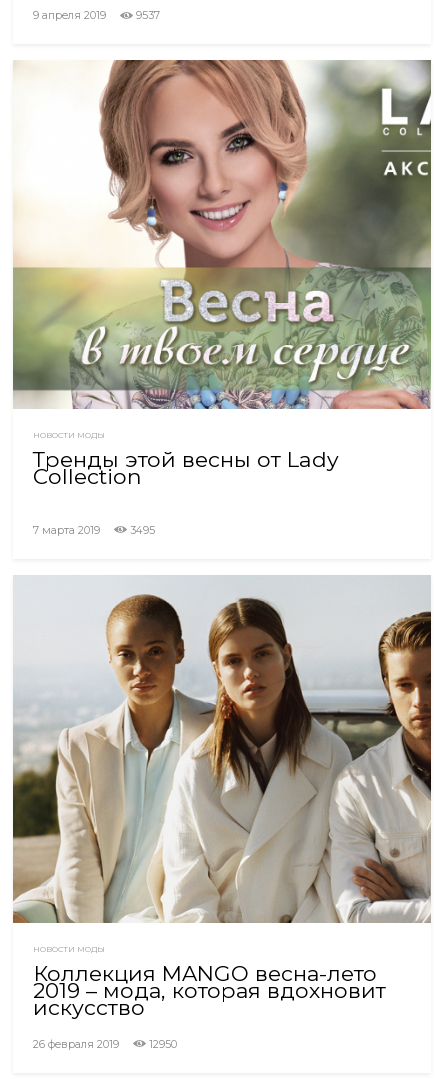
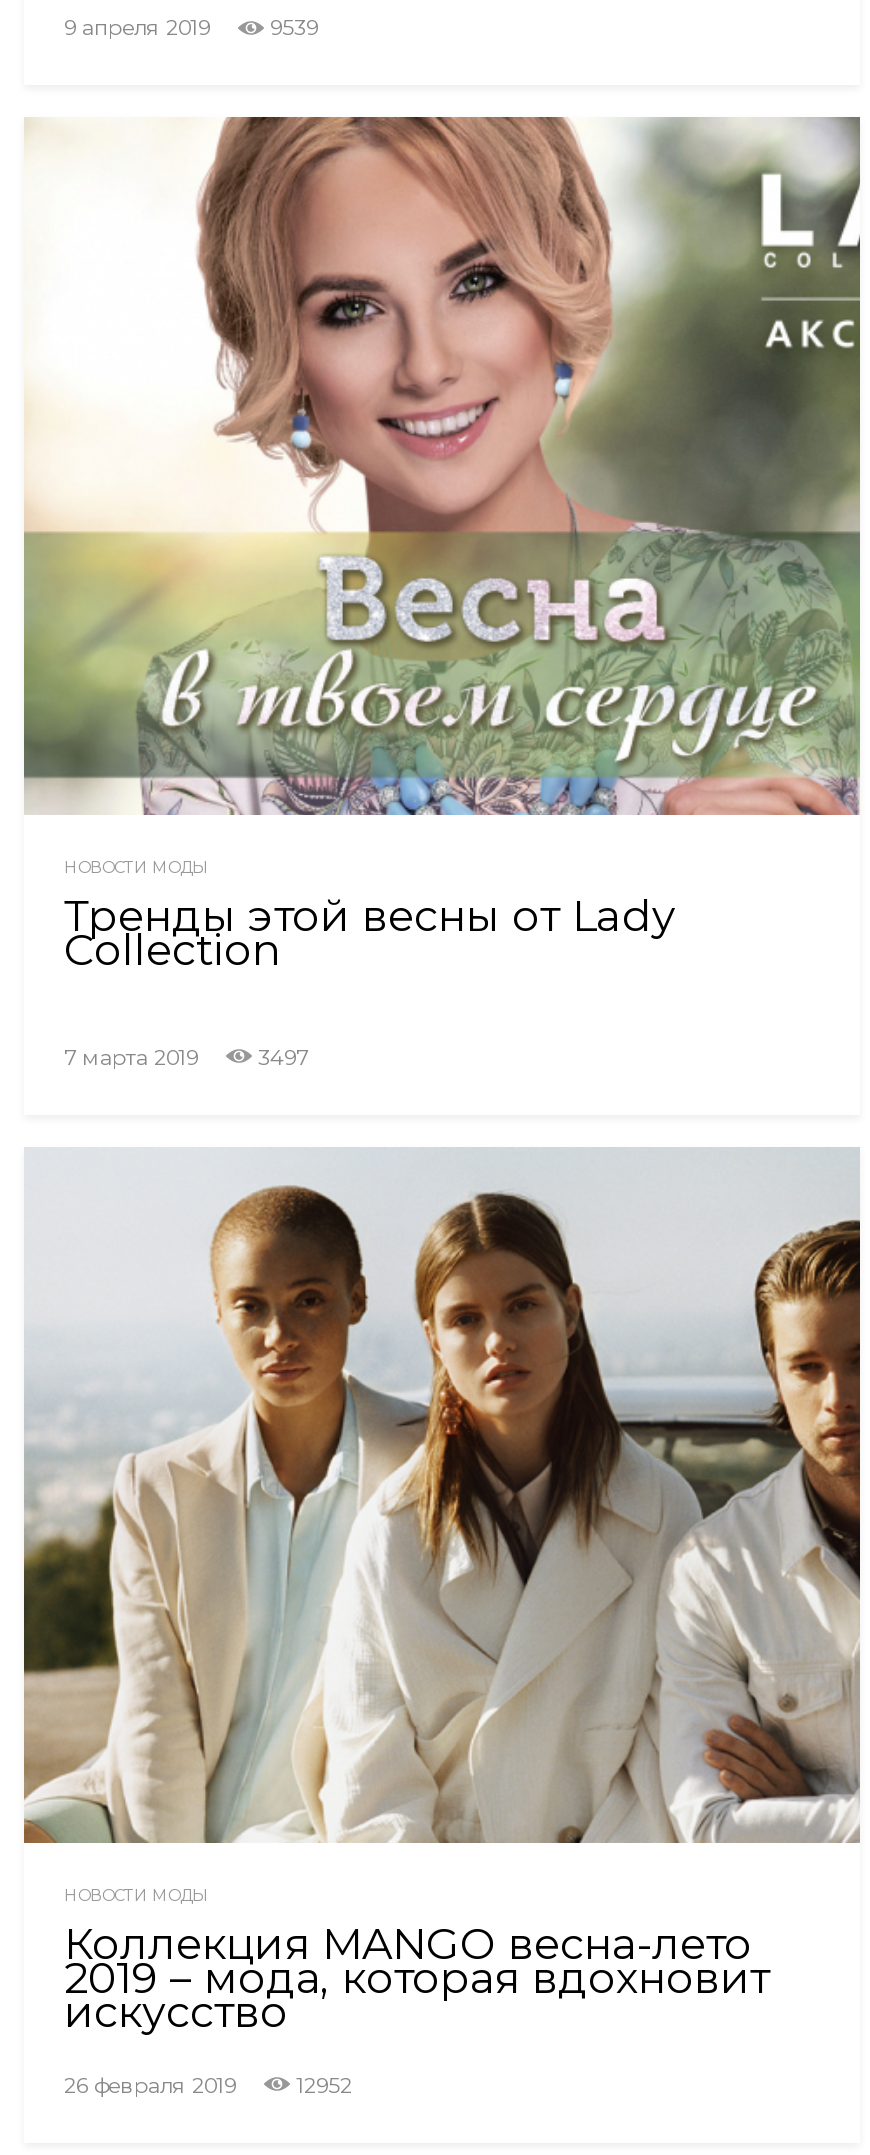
- 9537
+ 9539

- 3495
+ 3497

- 12950
+ 12952
